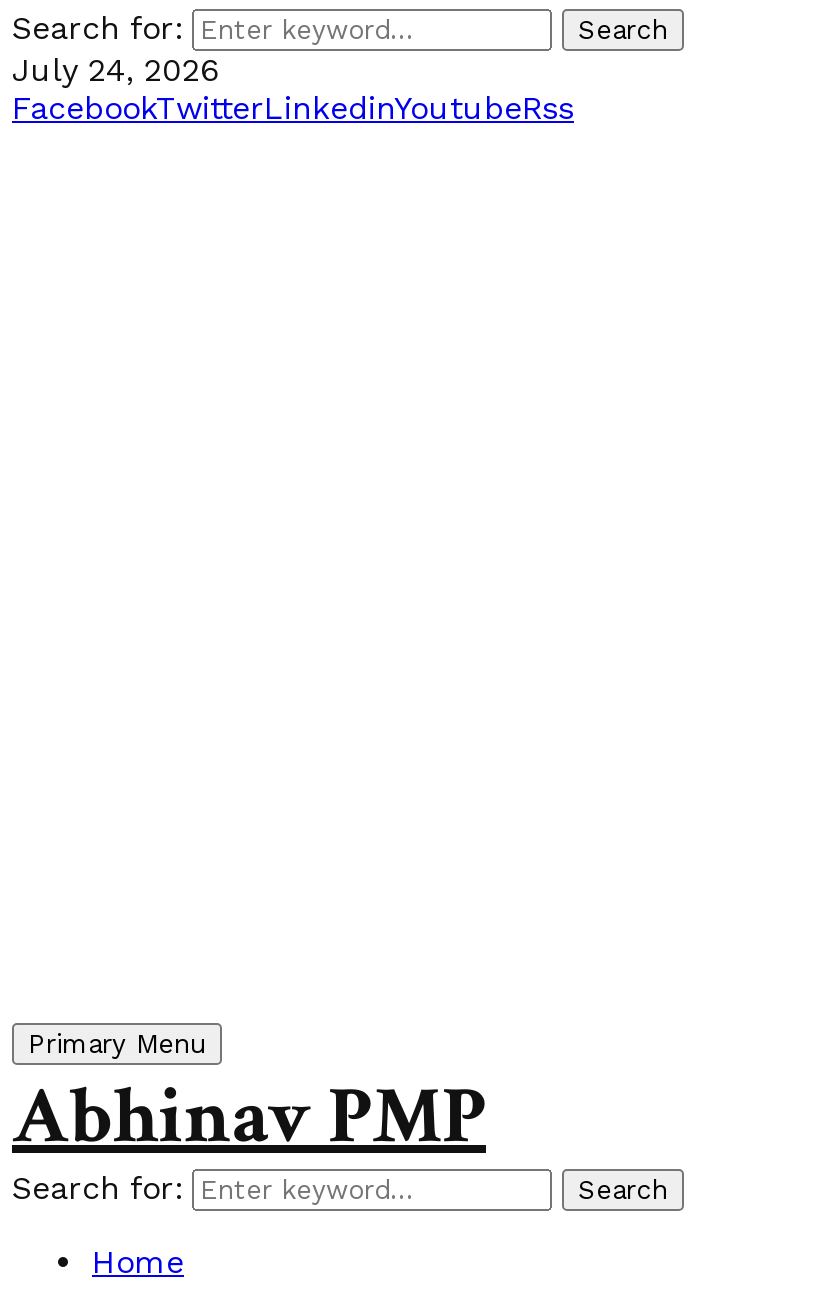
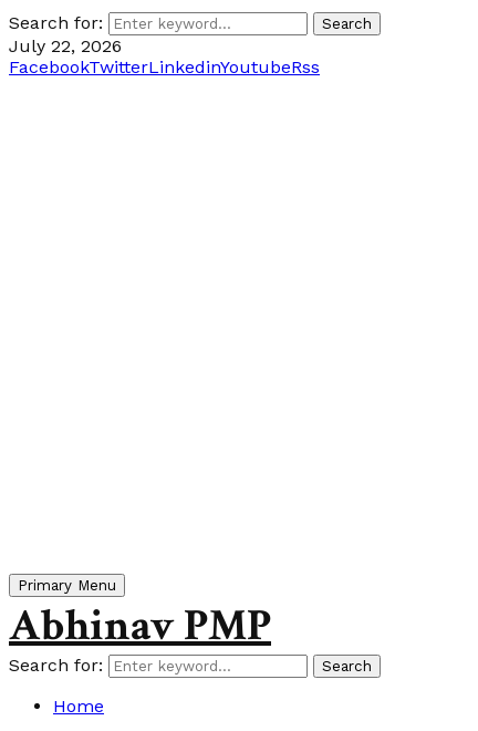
- July 24, 2026
+ July 22, 2026
